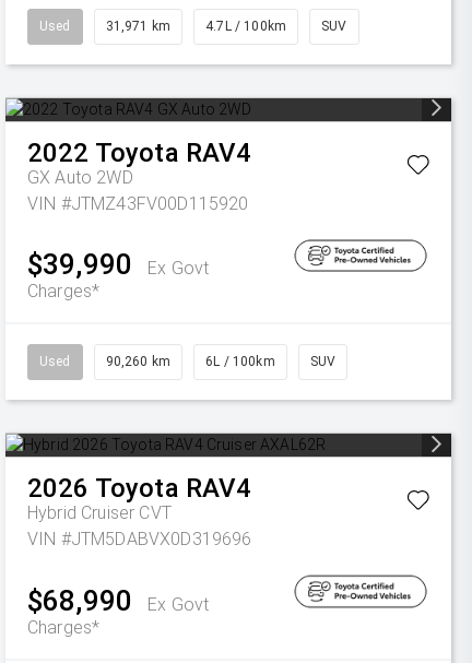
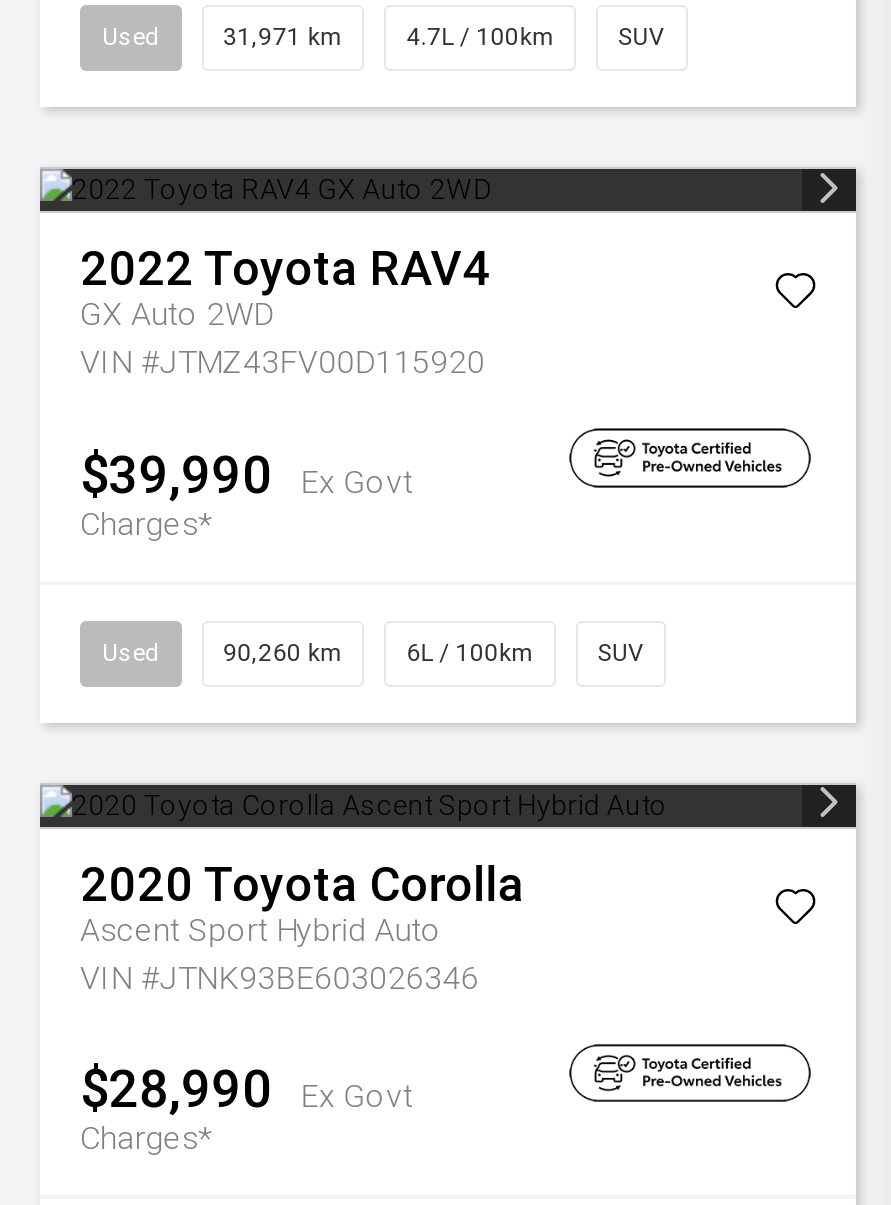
- 2026 Toyota RAV4
- Hybrid Cruiser CVT
- VIN #JTM5DABVX0D319696
+ 2020 Toyota Corolla
+ Ascent Sport Hybrid Auto
+ VIN #JTNK93BE603026346

- $68,990 Ex Govt
+ $28,990 Ex Govt
